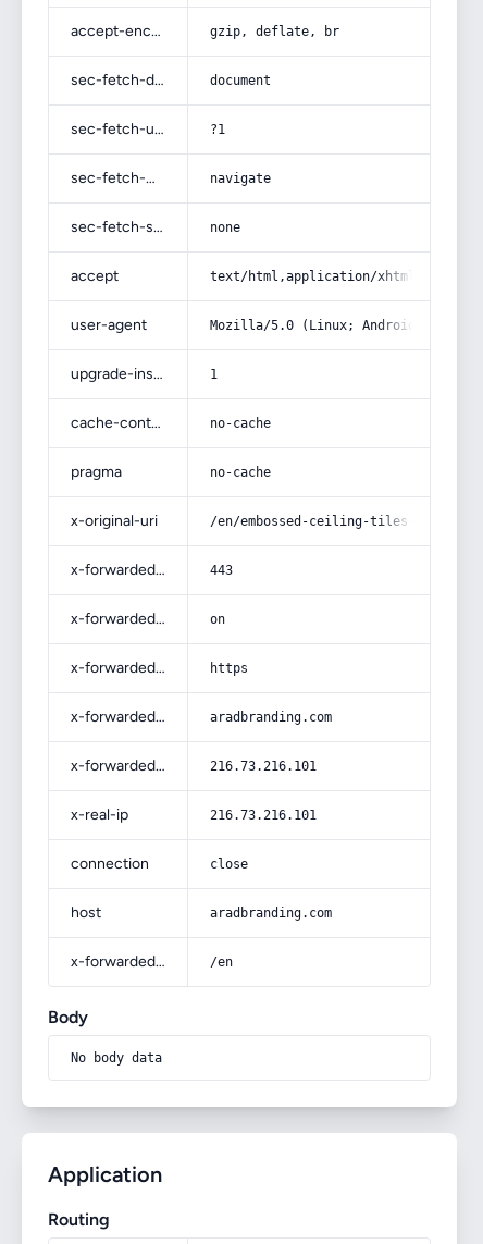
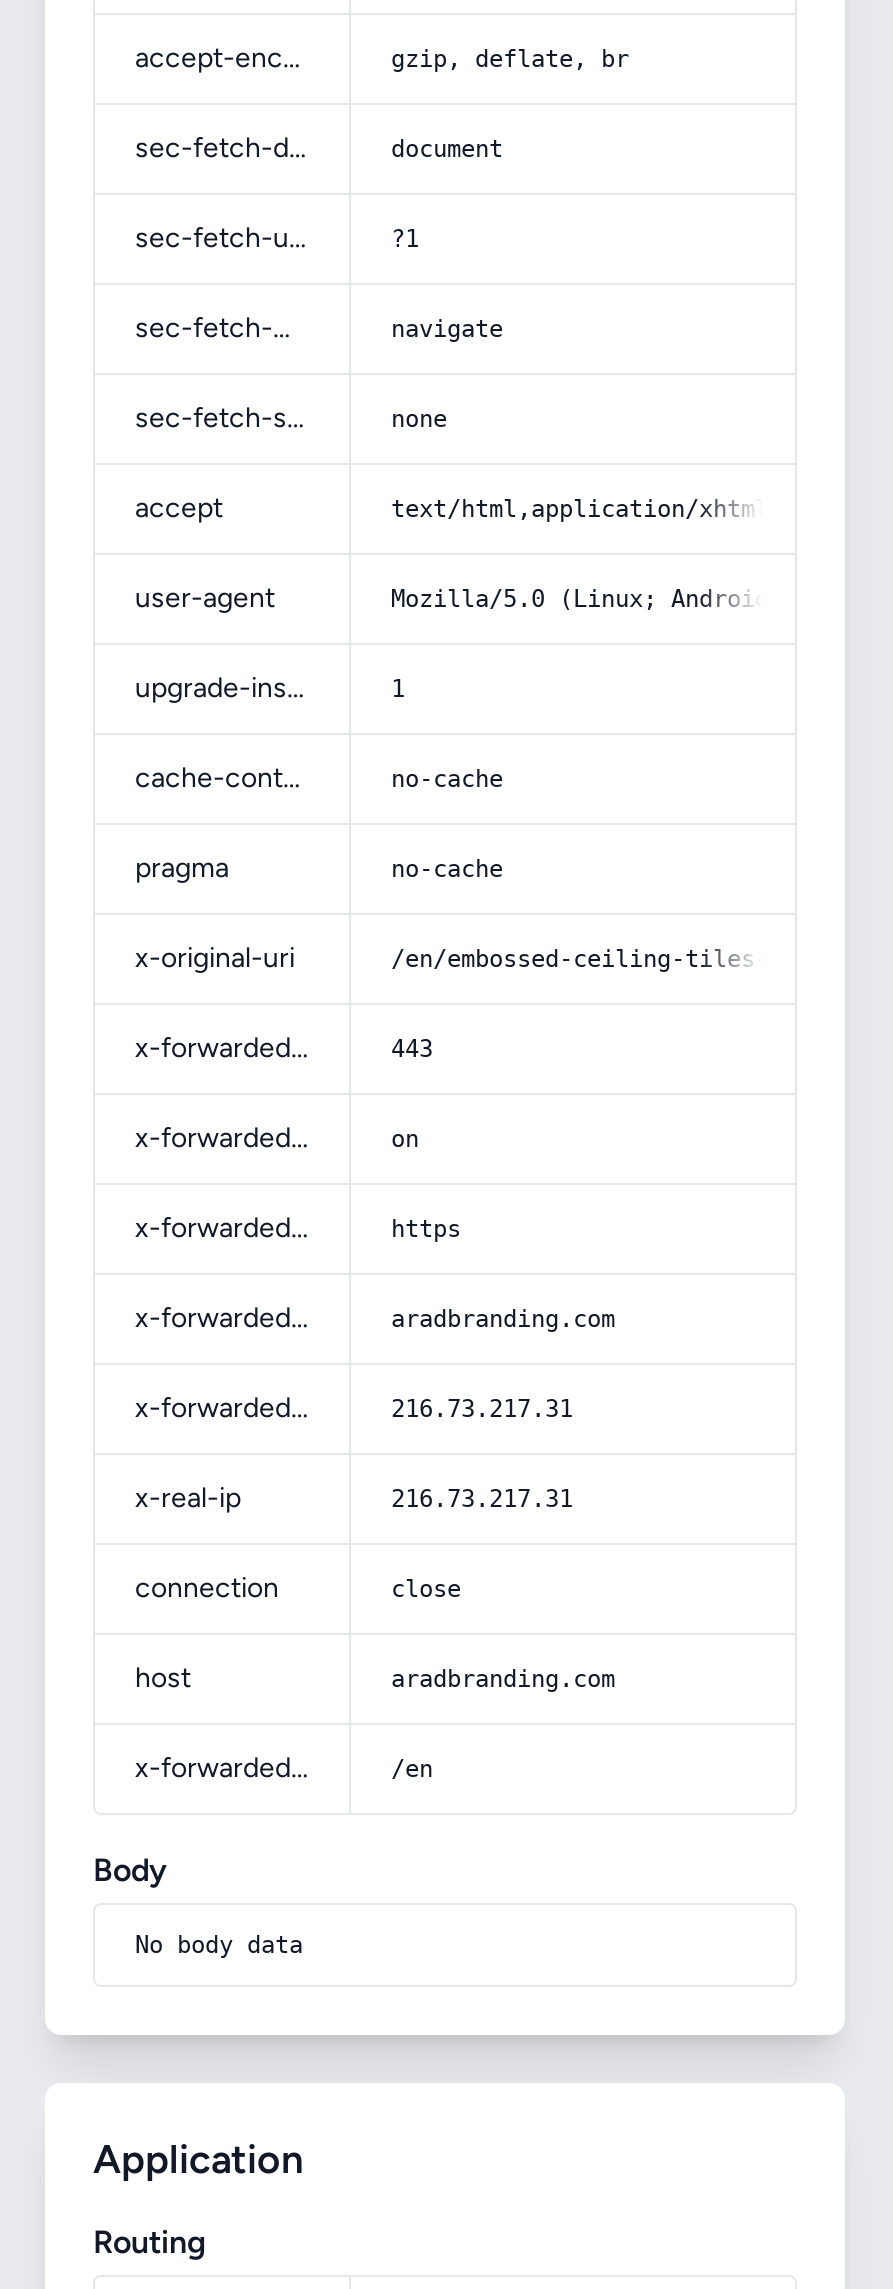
- 216.73.216.101
+ 216.73.217.31

- 216.73.216.101
+ 216.73.217.31
